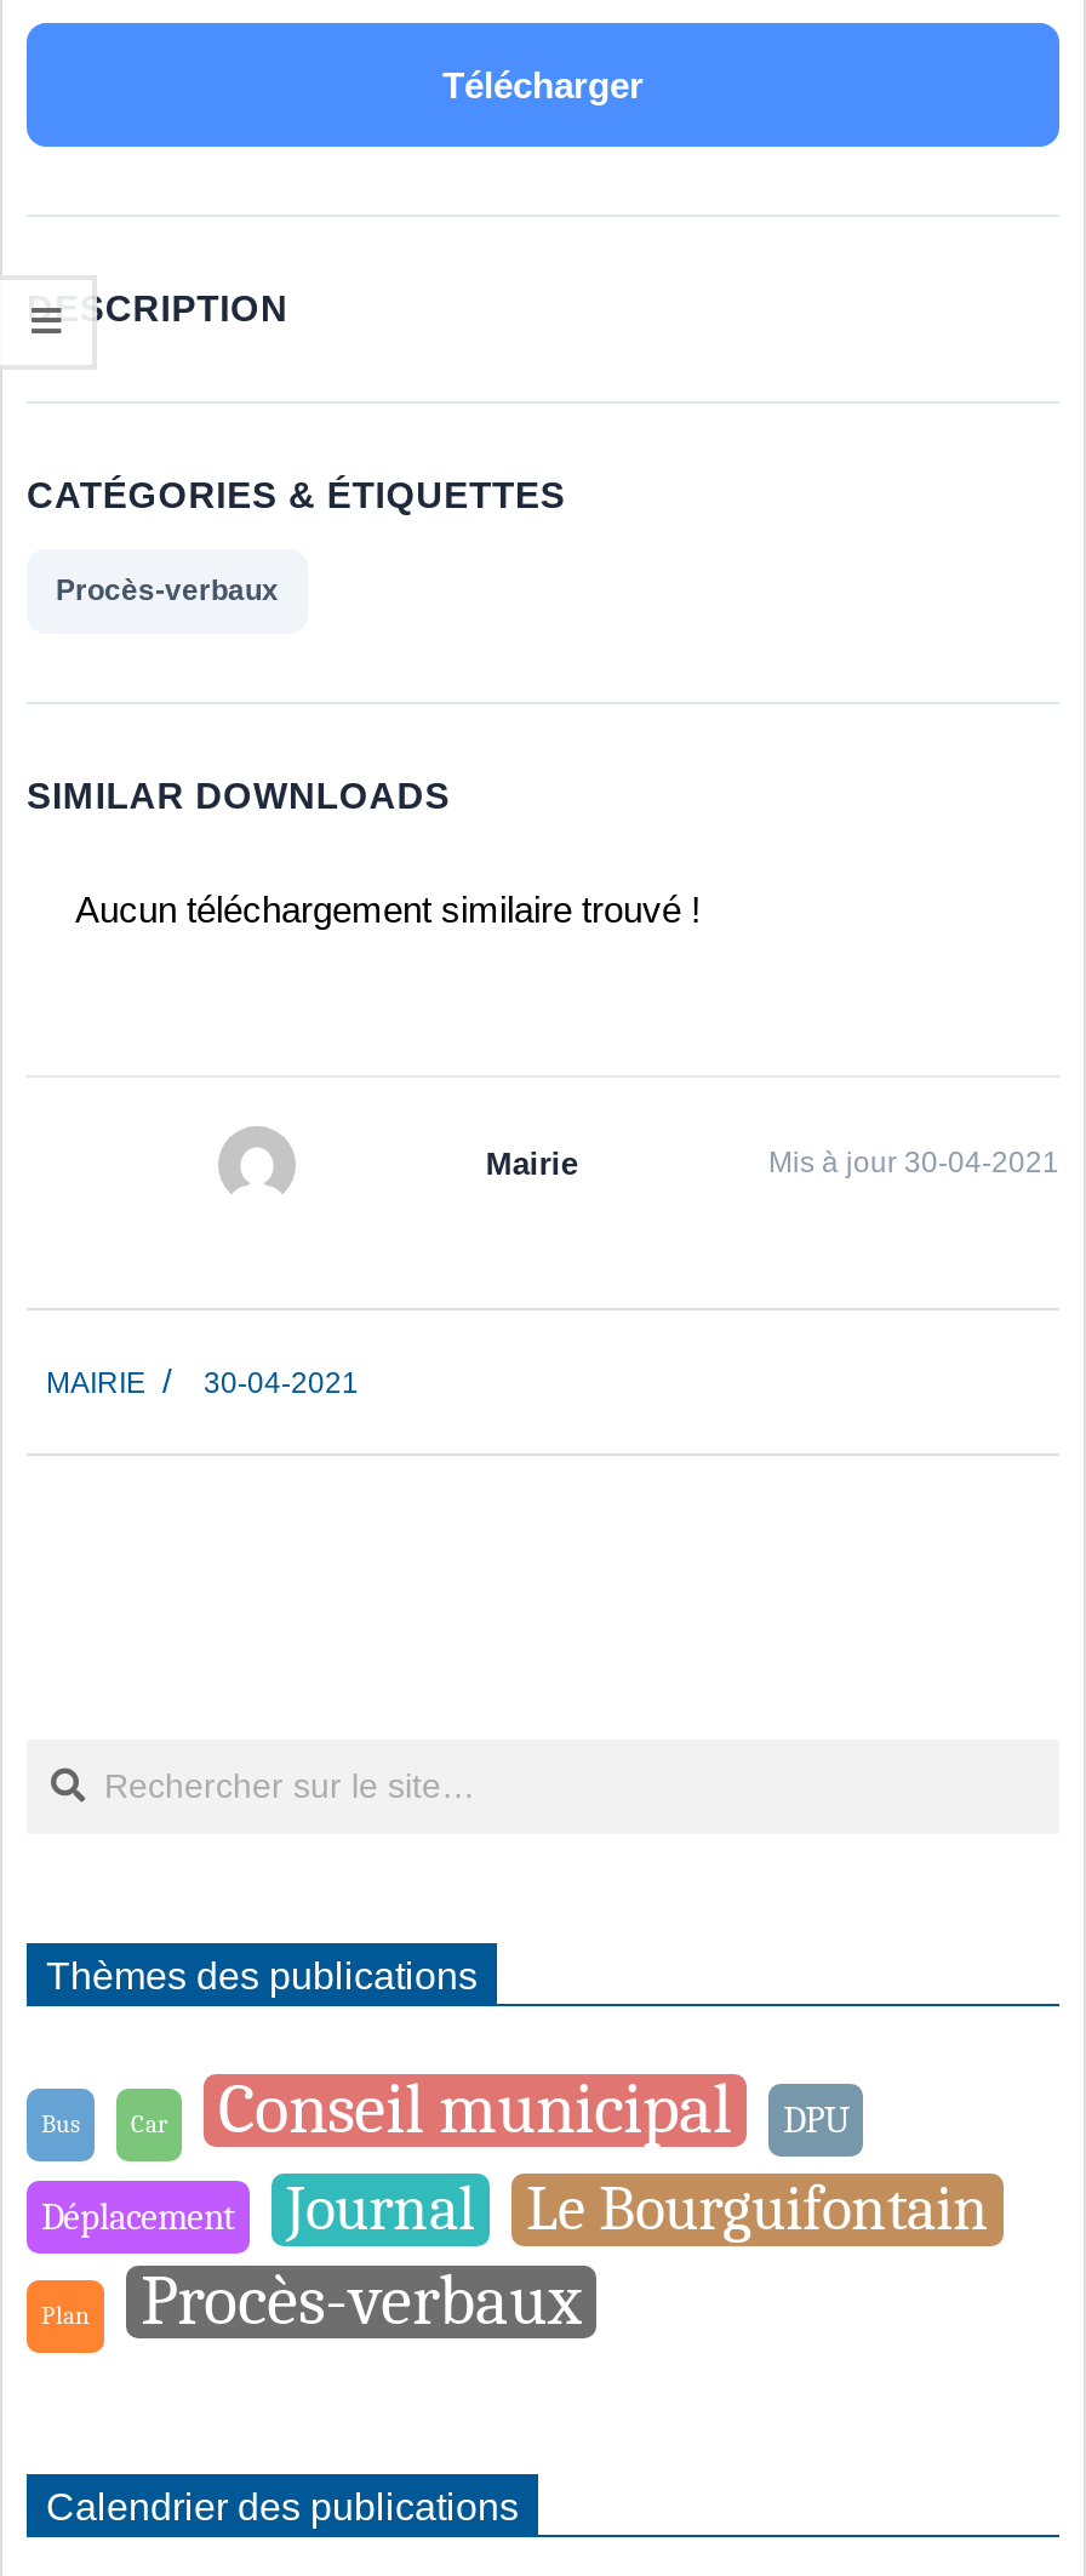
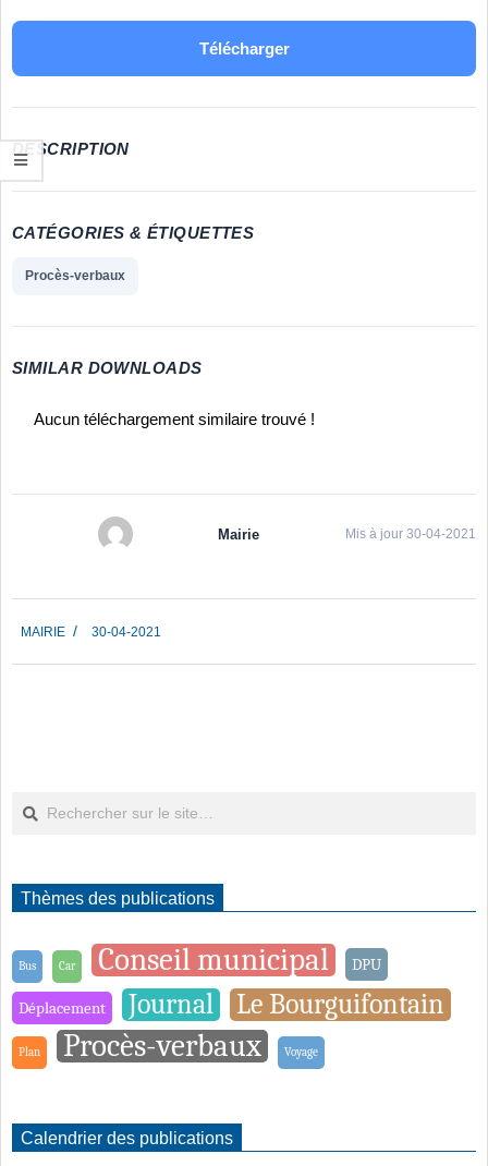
+ Voyage
